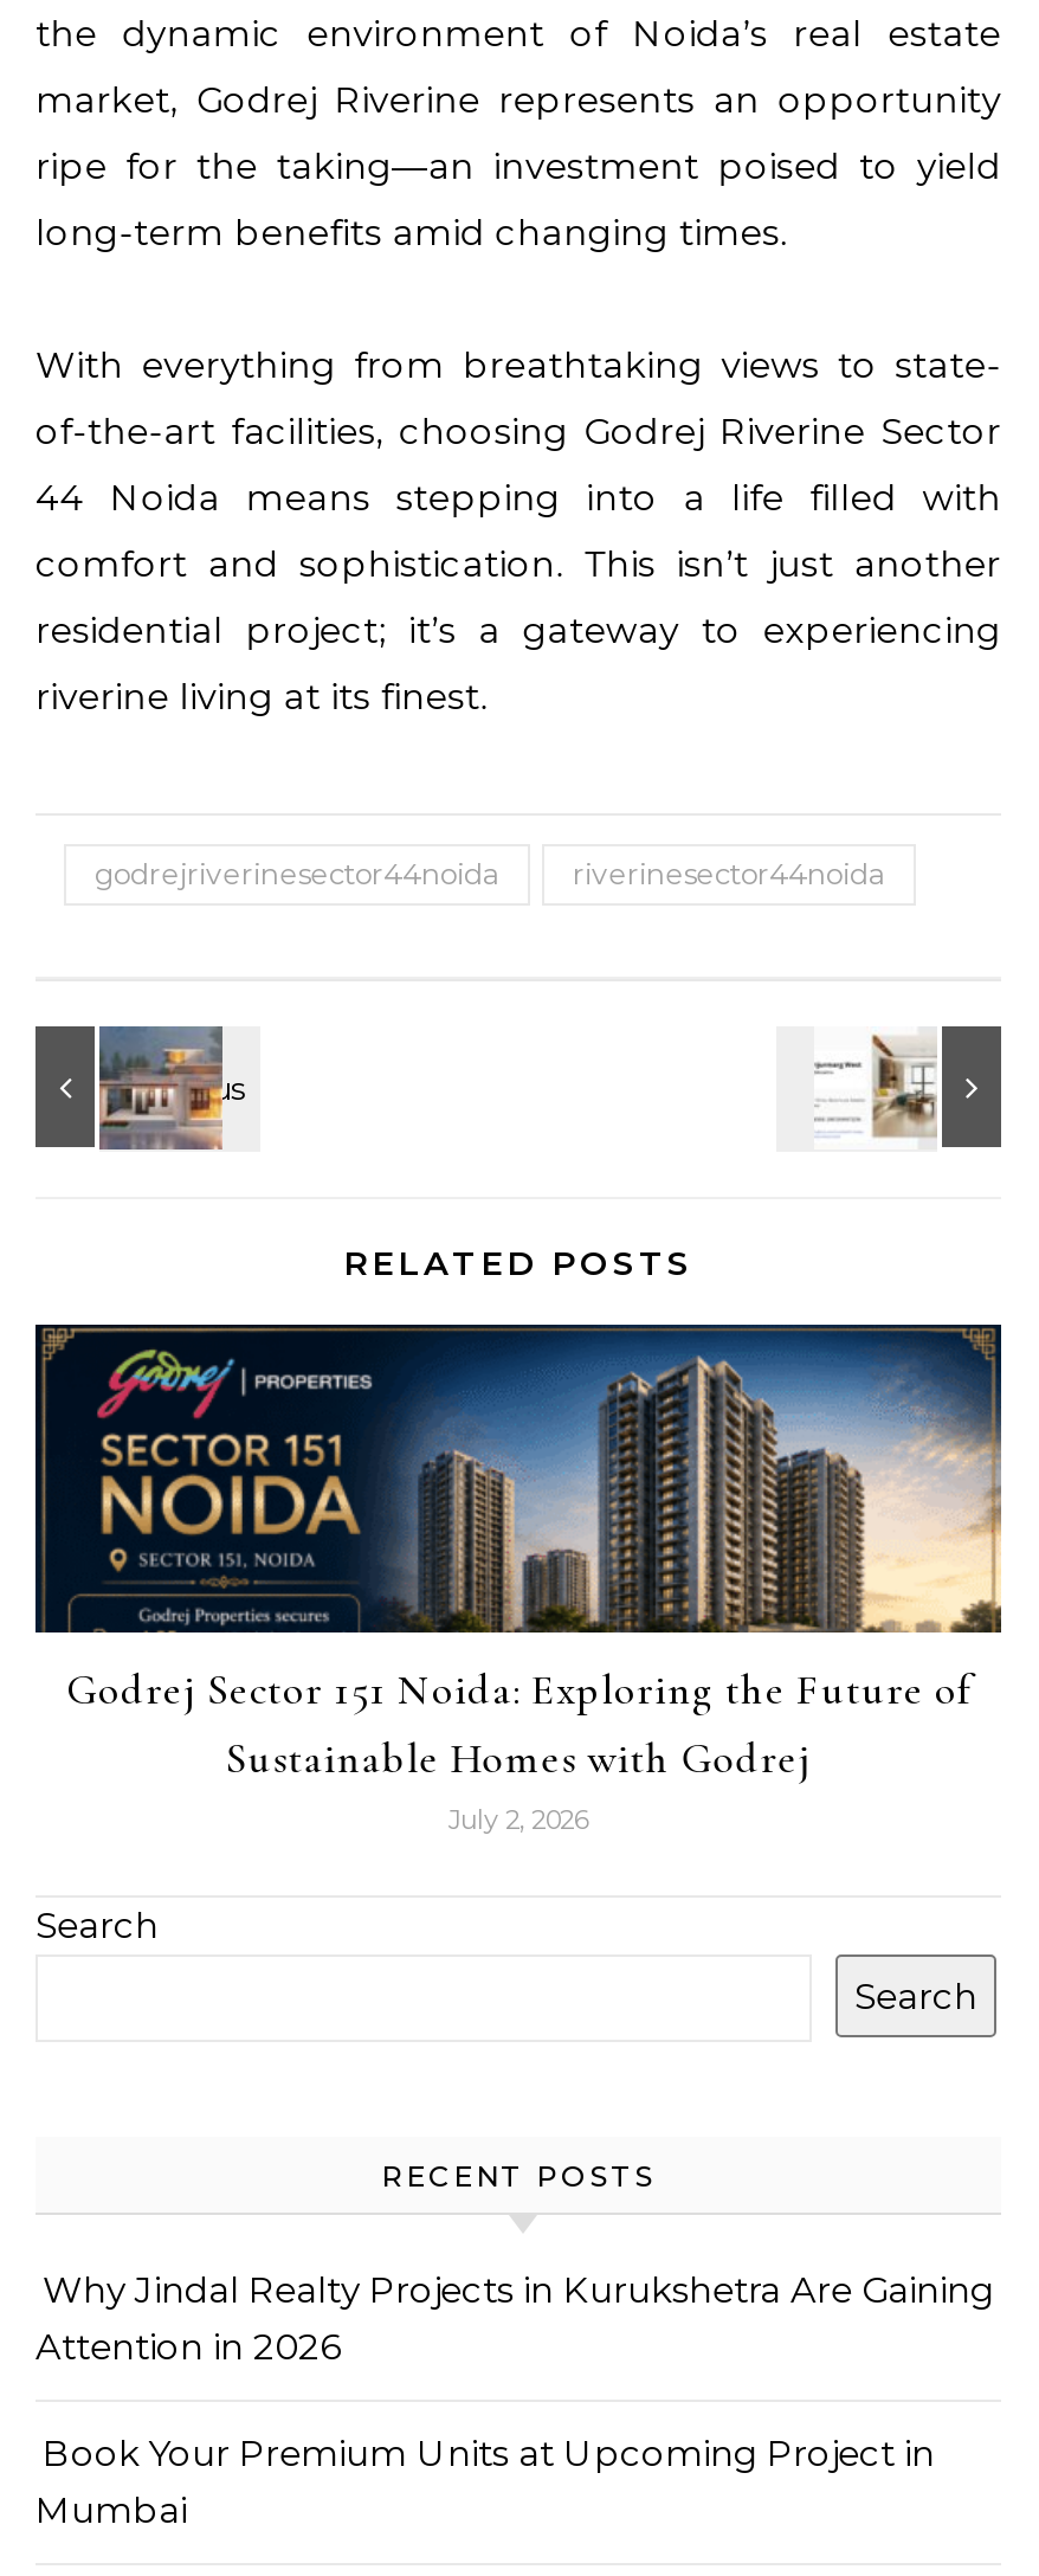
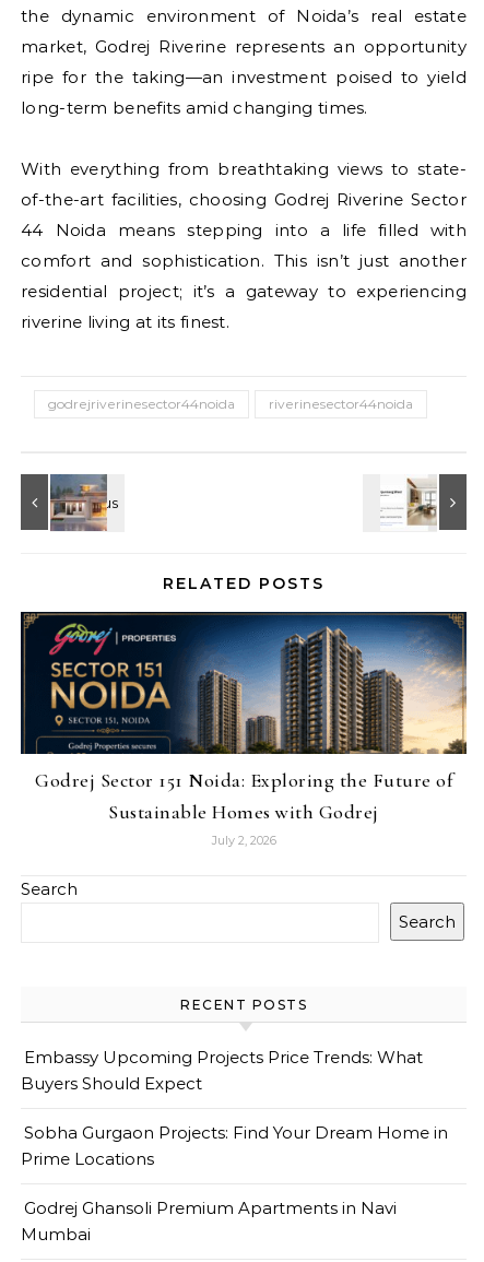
- Why Jindal Realty Projects in Kurukshetra Are Gaining
- Attention in 2026
- Book Your Premium Units at Upcoming Project in
+ Embassy Upcoming Projects Price Trends: What
+ Buyers Should Expect
+ Sobha Gurgaon Projects: Find Your Dream Home in
+ Prime Locations
+ Godrej Ghansoli Premium Apartments in Navi
